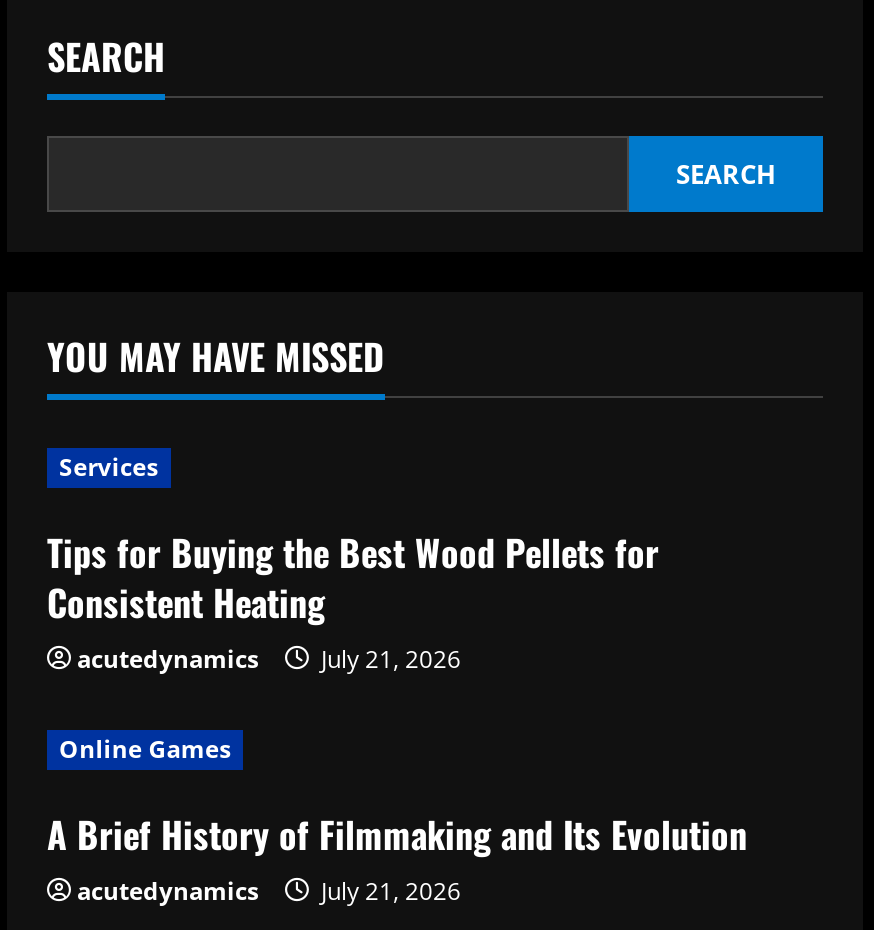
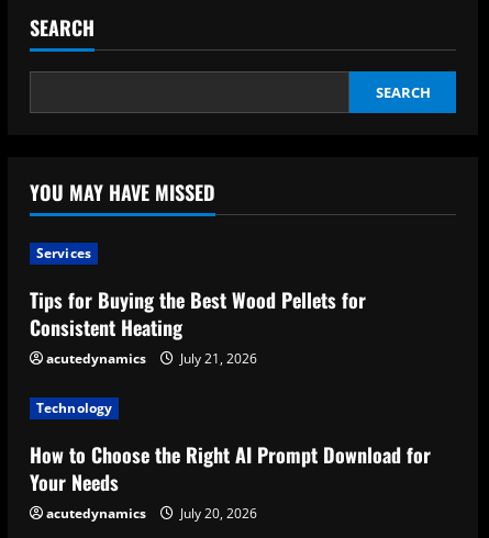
- Online Games
+ Technology

- A Brief History of Filmmaking and Its Evolution
+ How to Choose the Right AI Prompt Download for
+ Your Needs

- acutedynamics July 21, 2026
+ acutedynamics July 20, 2026
